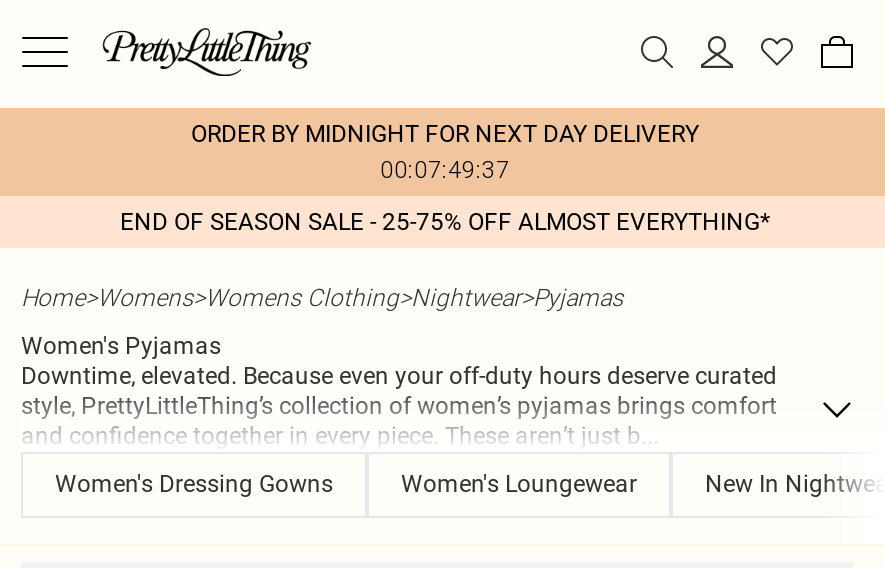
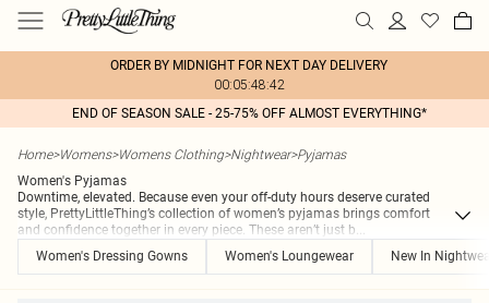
- 00:07:49:37
+ 00:05:48:42
